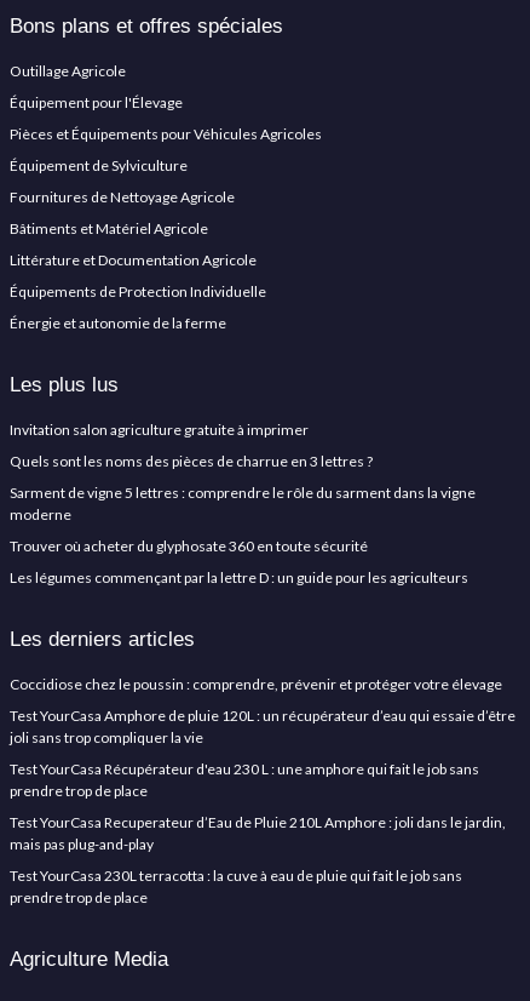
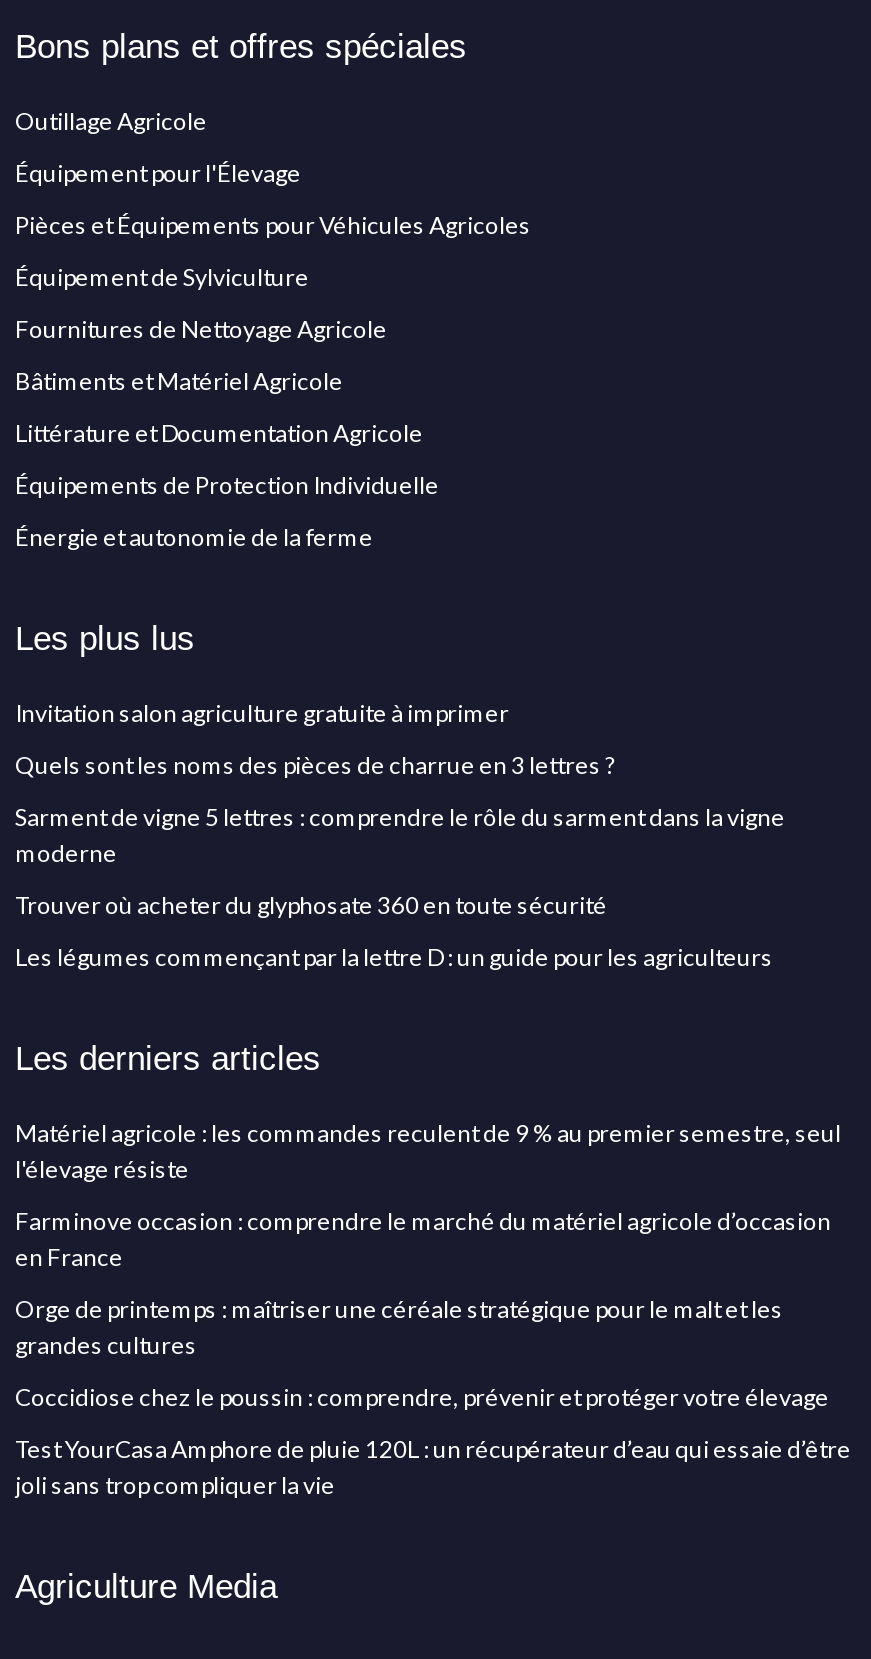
+ Matériel agricole : les commandes reculent de 9 % au premier semestre, seul
+ l'élevage résiste
+ Farminove occasion : comprendre le marché du matériel agricole d’occasion
+ en France
+ Orge de printemps : maîtriser une céréale stratégique pour le malt et les
+ grandes cultures

moved down: Coccidiose chez le poussin : comprendre, prévenir et protéger votre élevage | Test YourCasa Amphore de pluie 120L : un récupérateur d’eau qui essaie d’être | joli sans trop compliquer la vie

- Test YourCasa Récupérateur d'eau 230 L : une amphore qui fait le job sans
- prendre trop de place
- Test YourCasa Recuperateur d’Eau de Pluie 210L Amphore : joli dans le jardin,
- mais pas plug-and-play
- Test YourCasa 230L terracotta : la cuve à eau de pluie qui fait le job sans
- prendre trop de place
